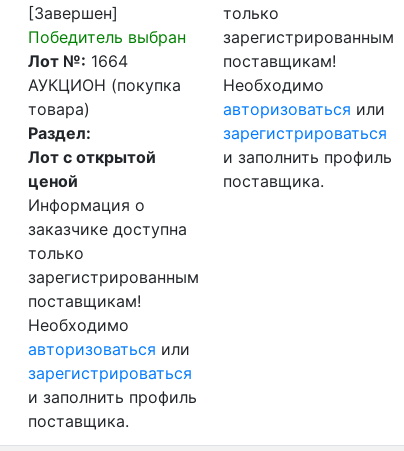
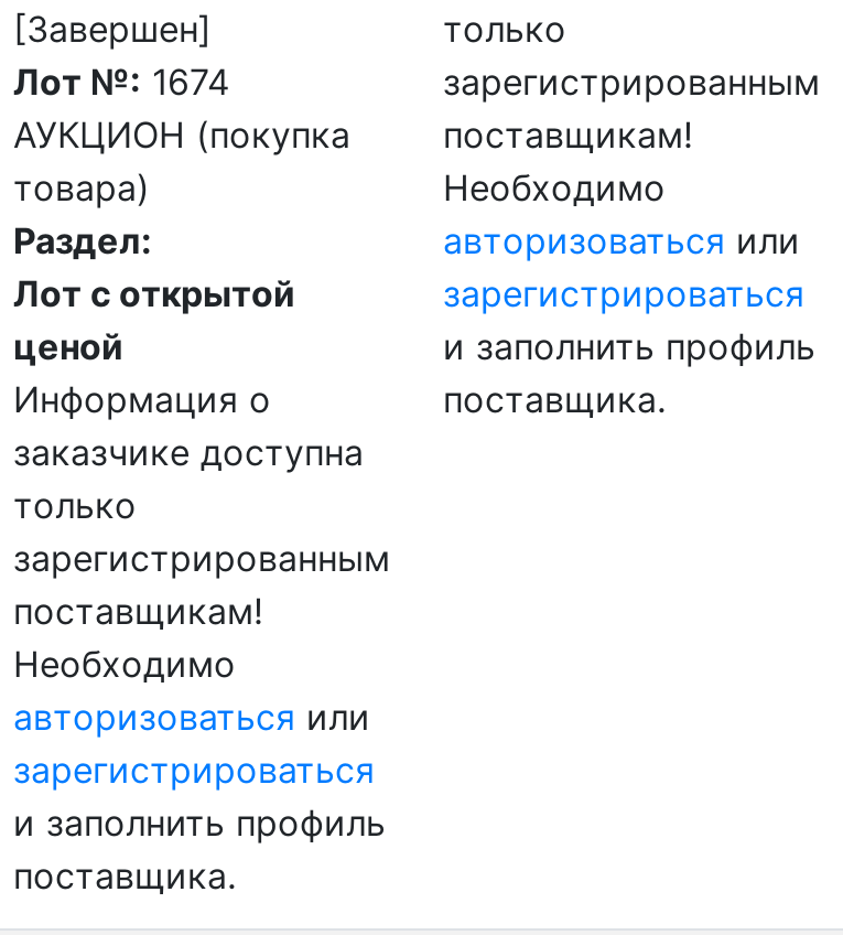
- Победитель выбран
- Лот №: 1664
+ Лот №: 1674
